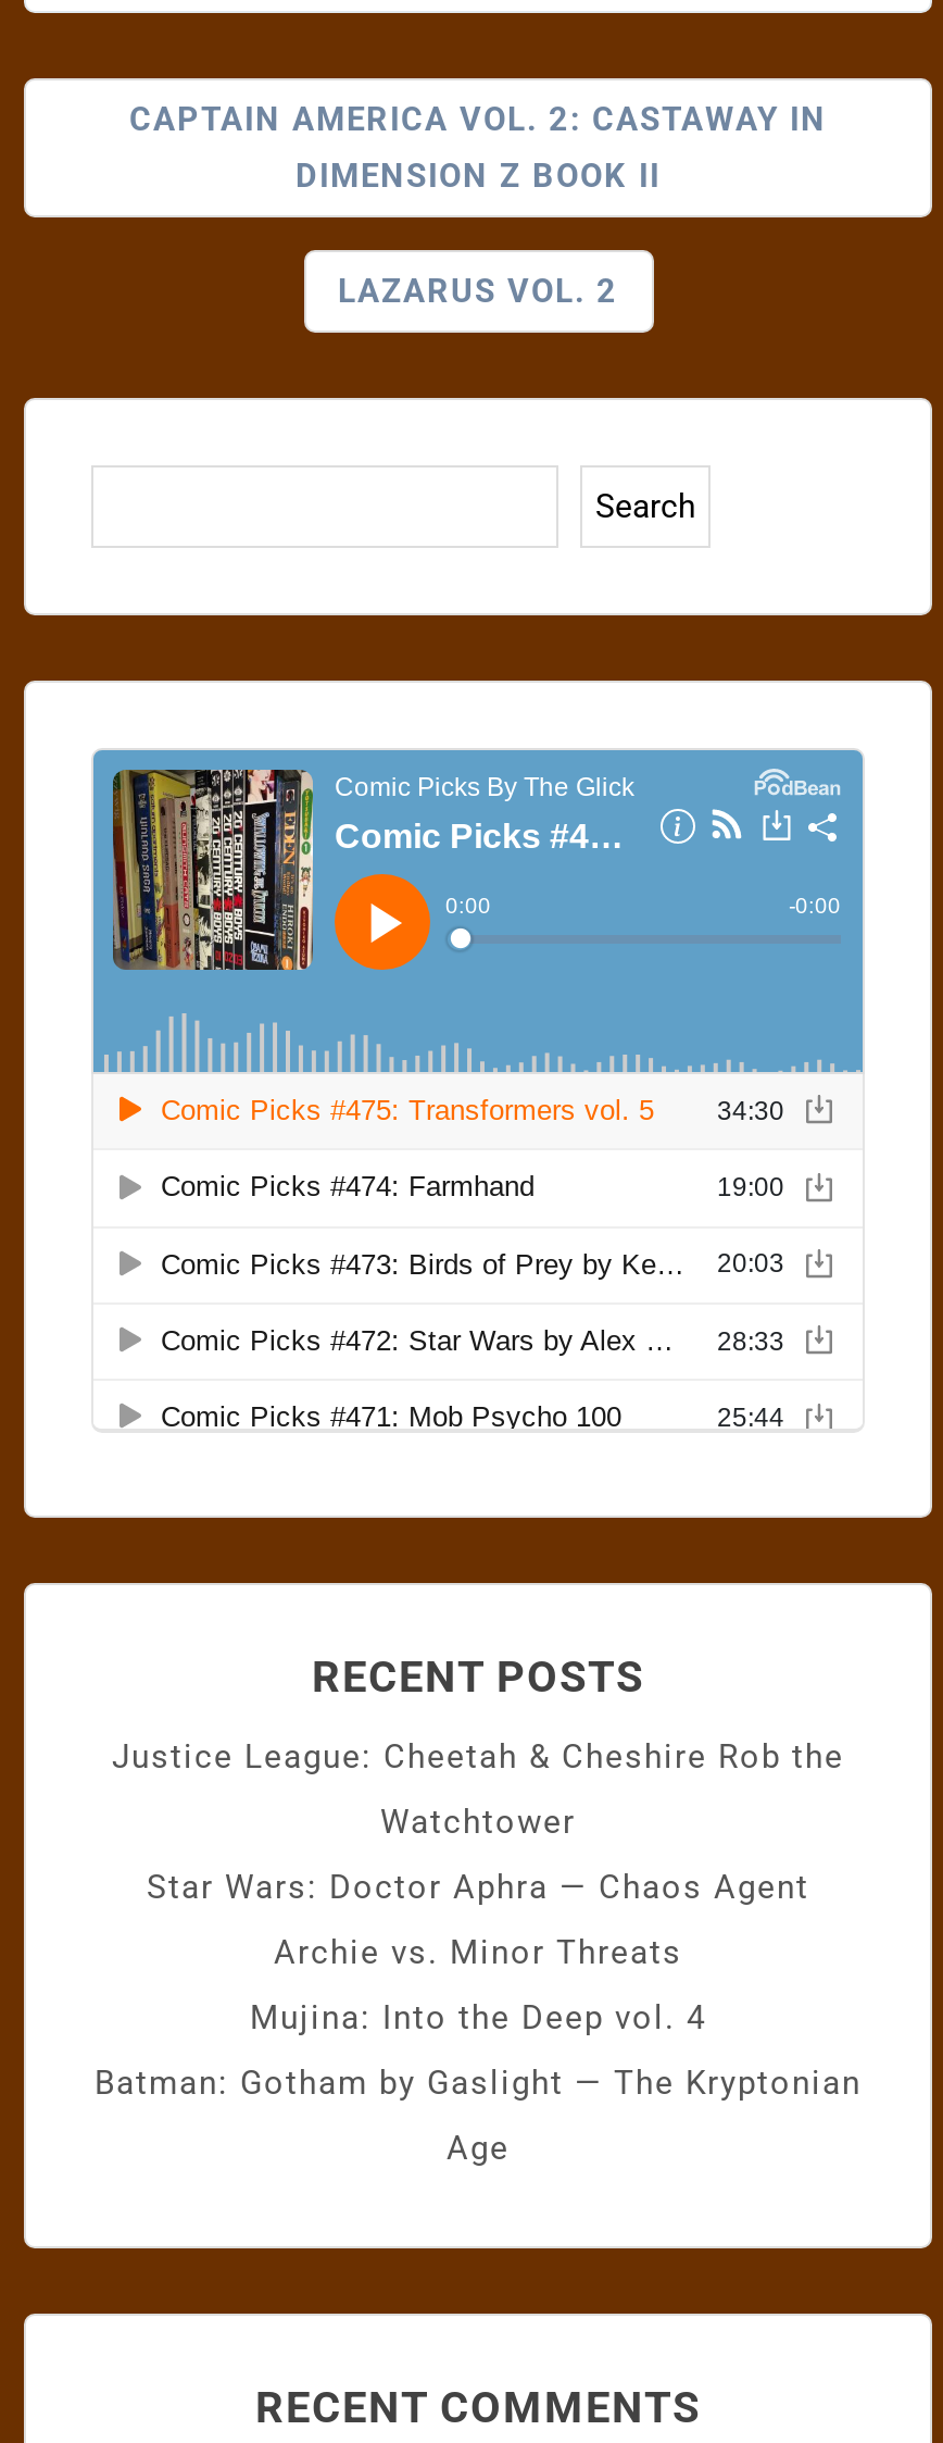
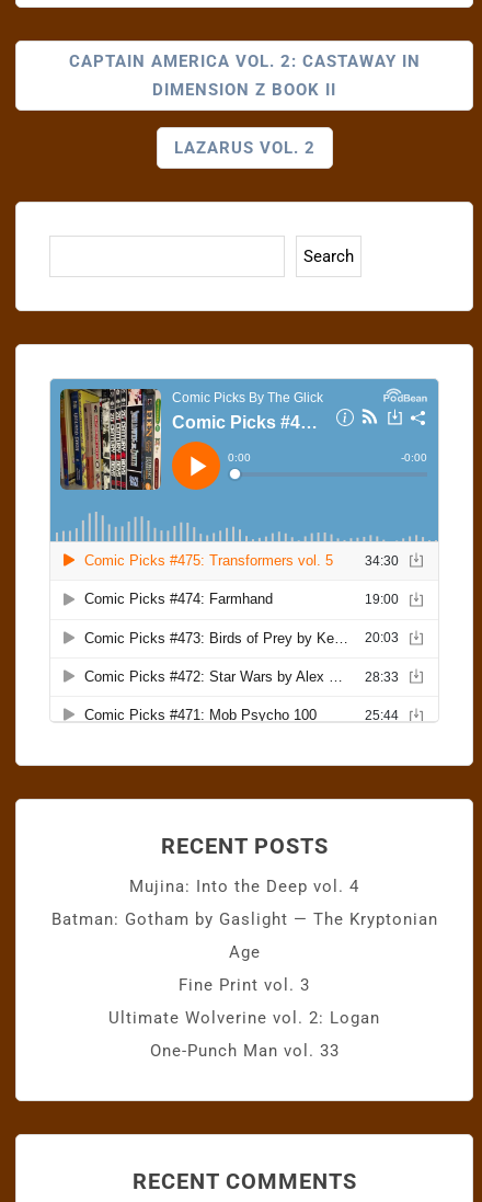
- Justice League: Cheetah & Cheshire Rob the
- Watchtower
- Star Wars: Doctor Aphra — Chaos Agent
- Archie vs. Minor Threats

moved up: Mujina: Into the Deep vol. 4 | Batman: Gotham by Gaslight — The Kryptonian | Age

+ Fine Print vol. 3
+ Ultimate Wolverine vol. 2: Logan
+ One-Punch Man vol. 33
